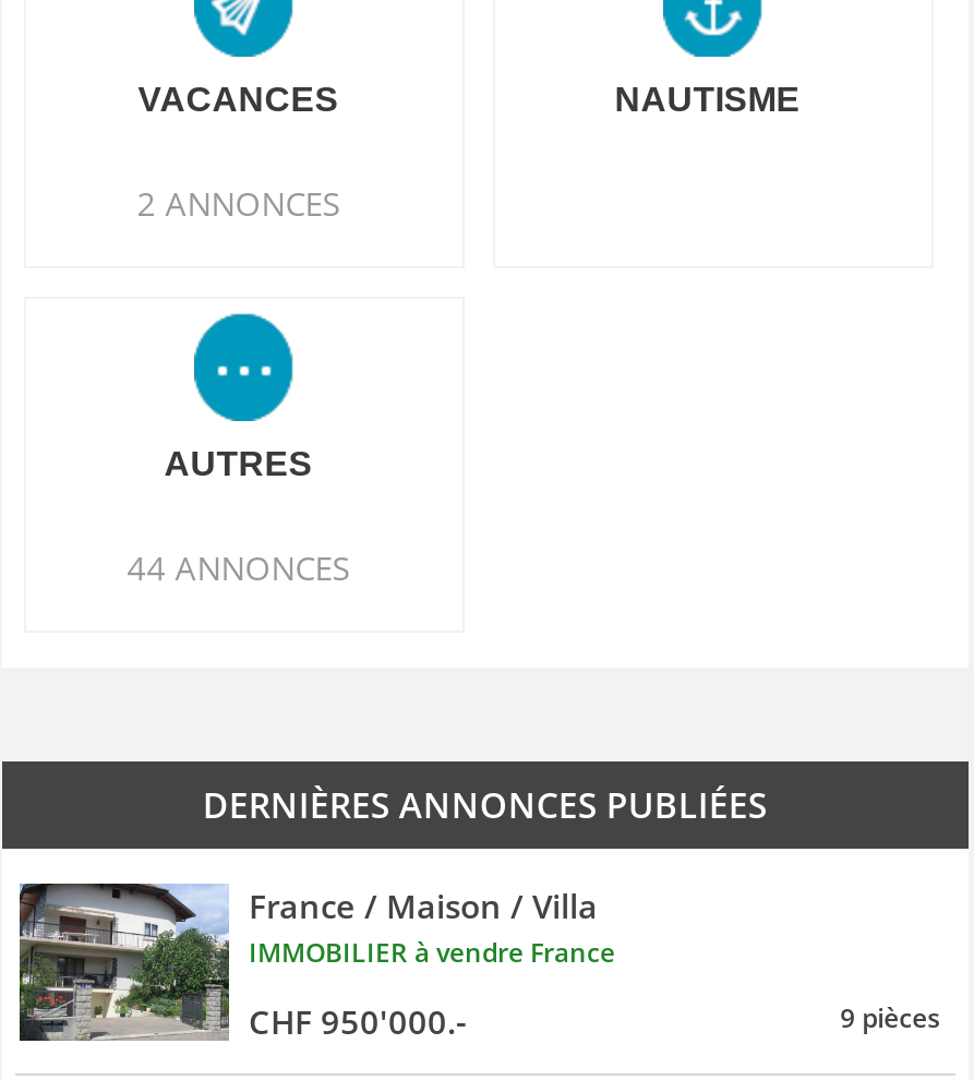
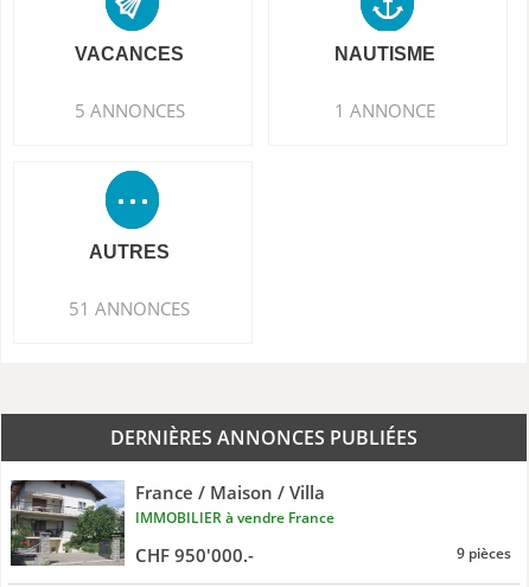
+ 1 ANNONCE

- 2 ANNONCES
+ 5 ANNONCES

- 44 ANNONCES
+ 51 ANNONCES
